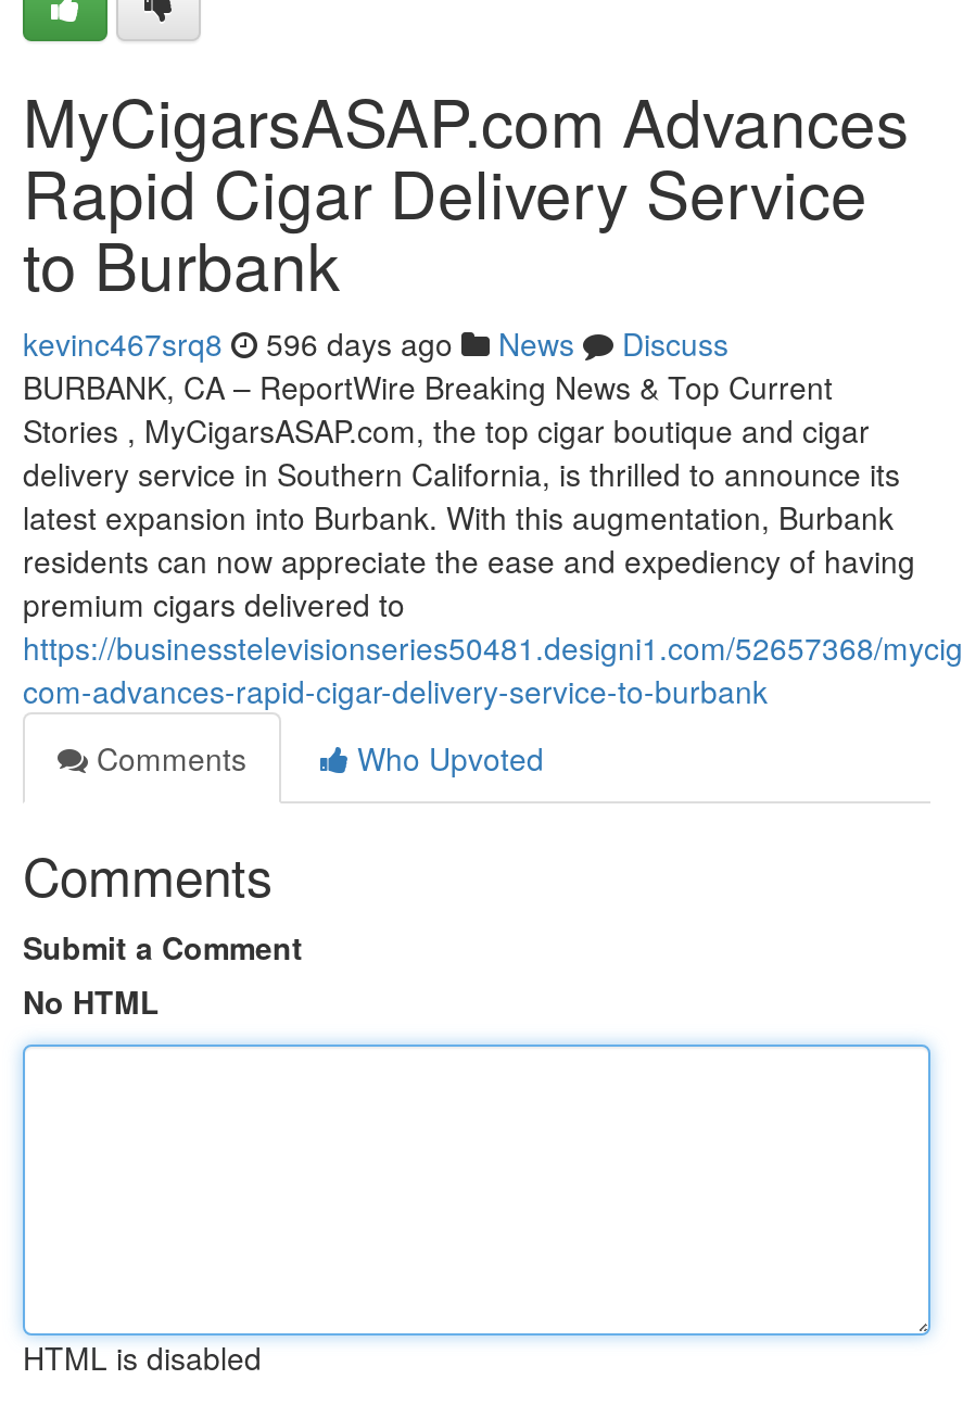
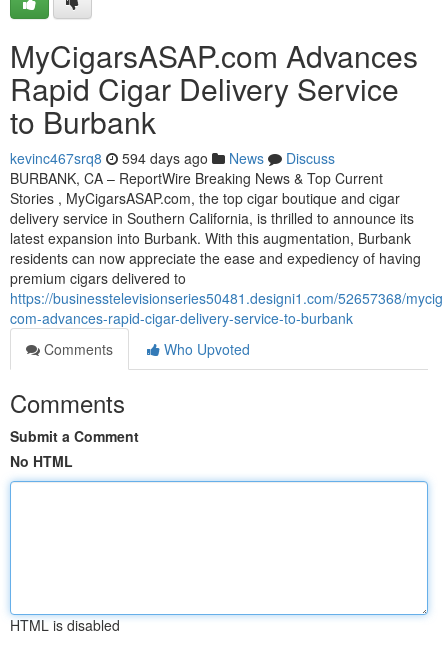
- kevinc467srq8 596 days ago News Discuss
+ kevinc467srq8 594 days ago News Discuss
